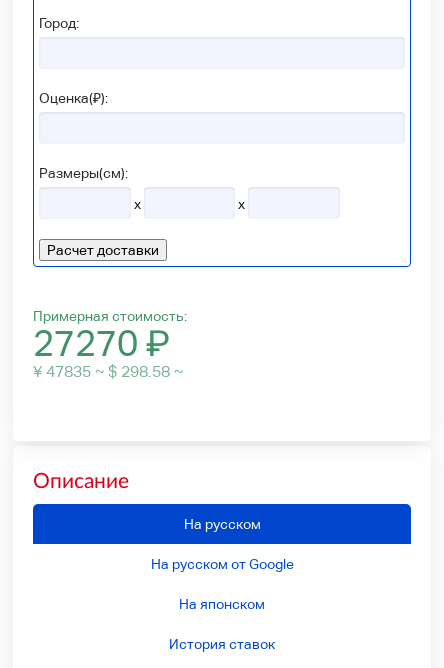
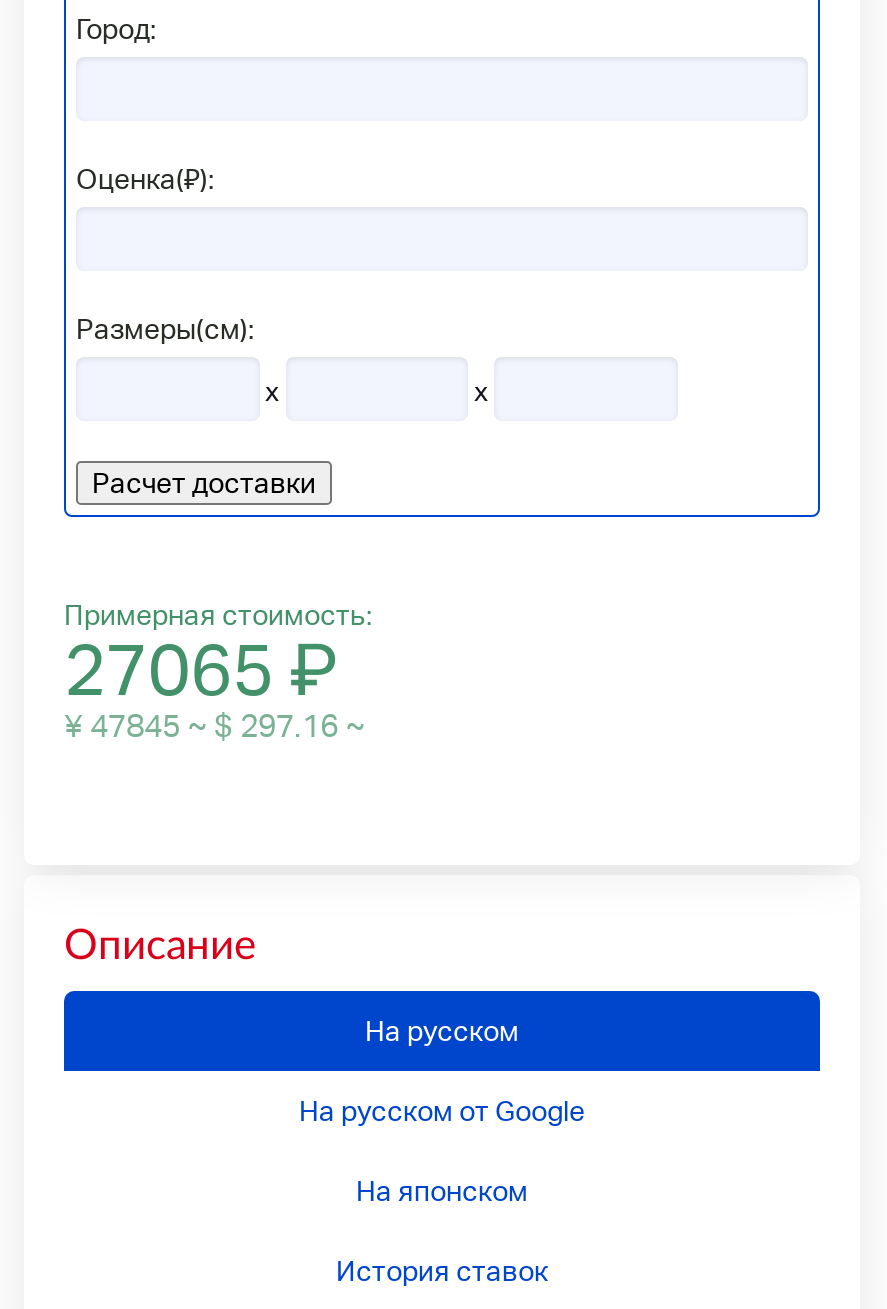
- 27270 ₽
+ 27065 ₽

- ¥ 47835 ~ $ 298.58 ~
+ ¥ 47845 ~ $ 297.16 ~
